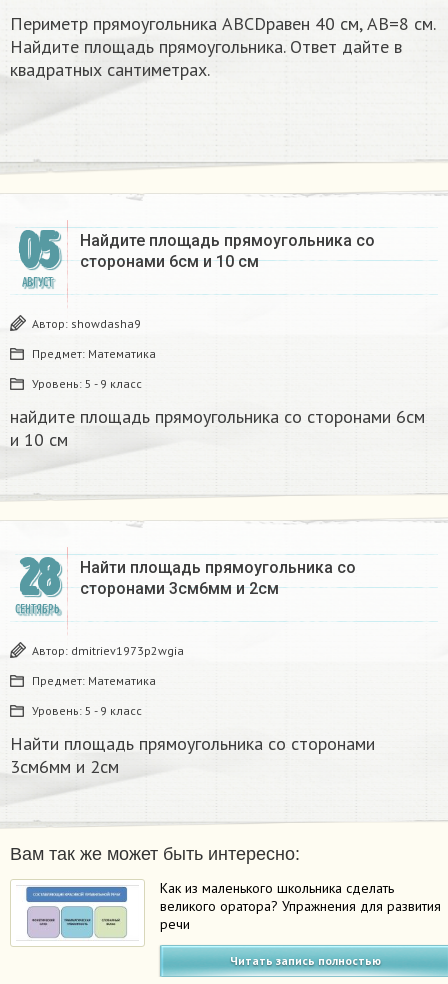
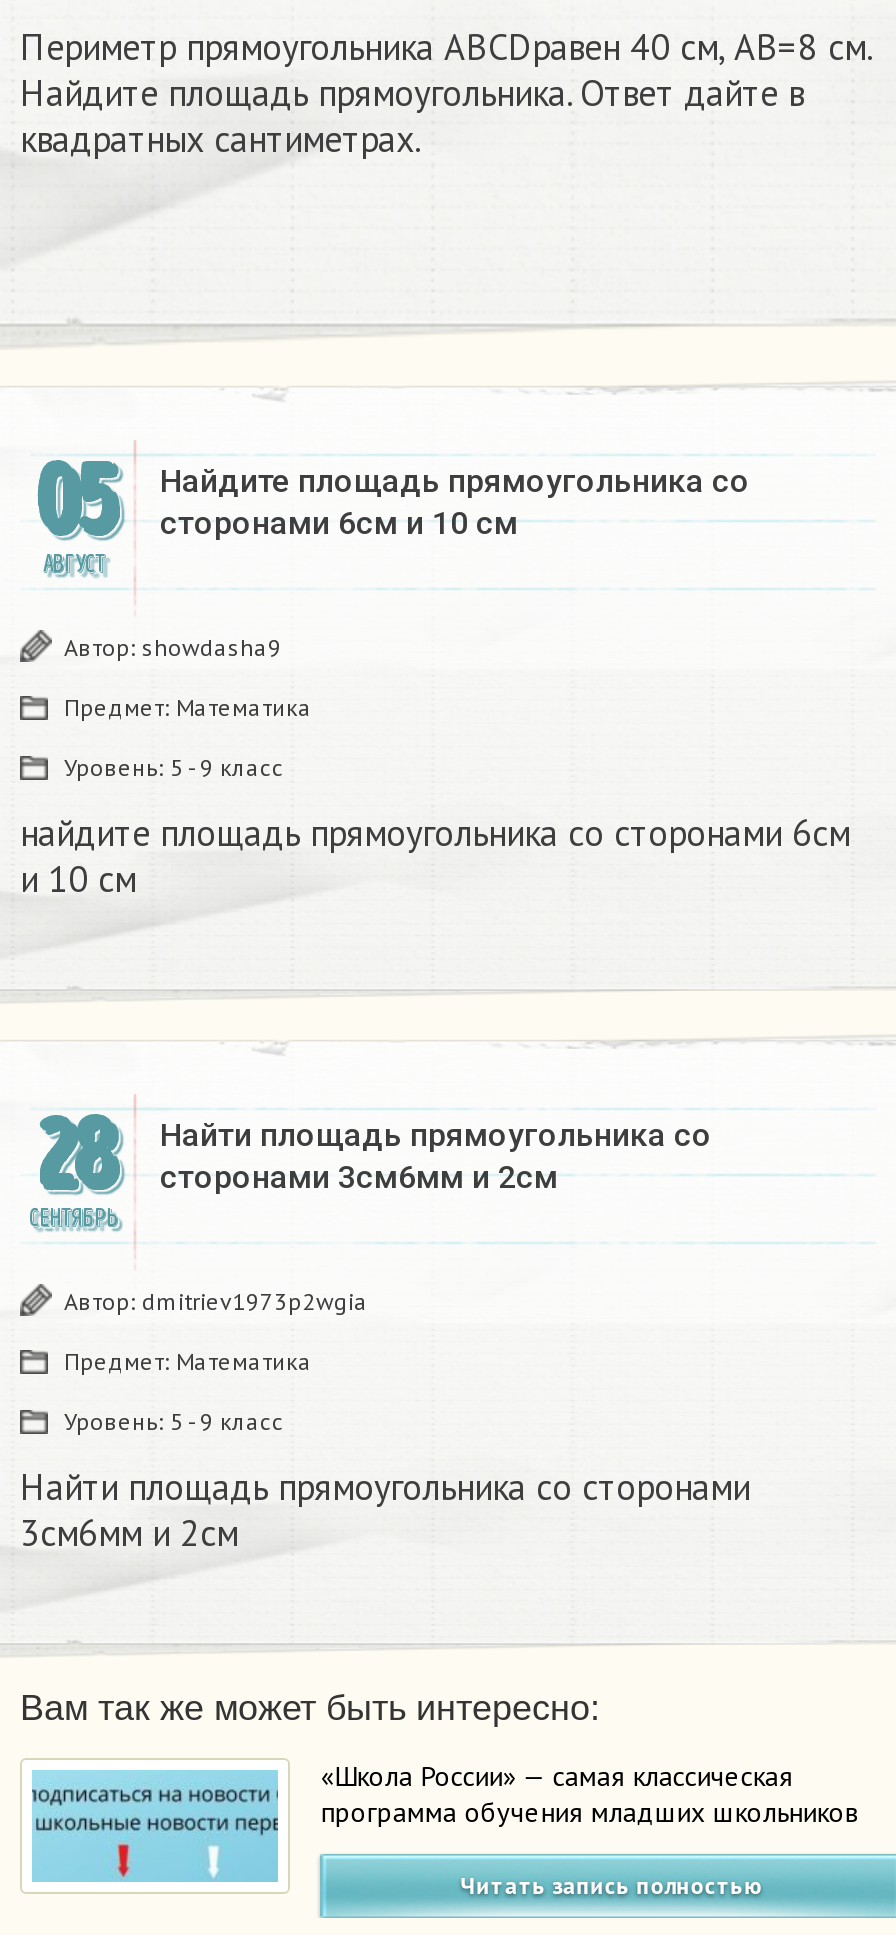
- [image]
- Как из маленького школьника сделать
- великого оратора? Упражнения для развития
- речи
+ [image]
+ «Школа России» — самая классическая
+ программа обучения младших школьников
